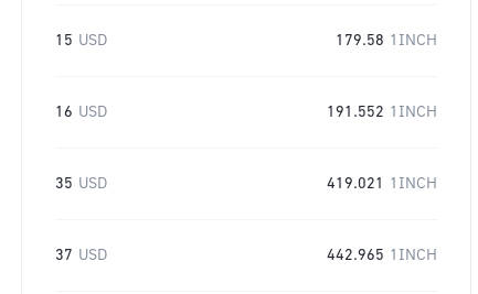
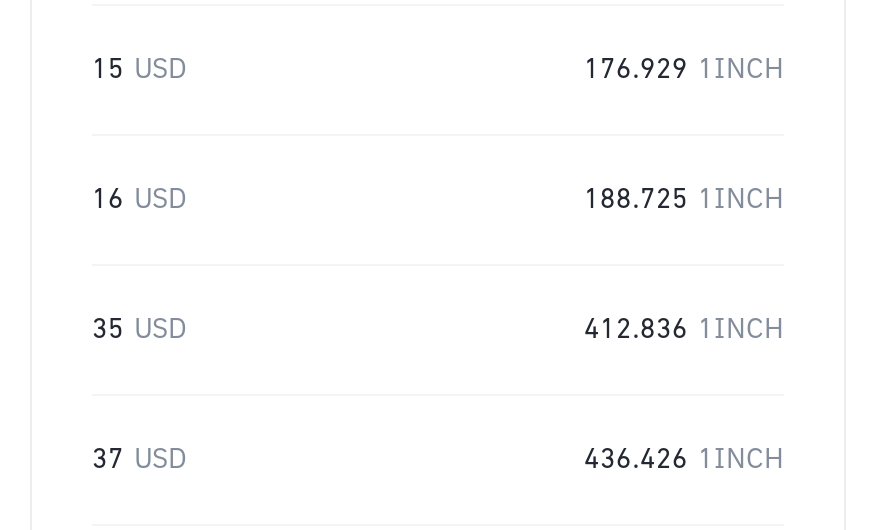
- 179.58 1INCH
+ 176.929 1INCH

- 191.552 1INCH
+ 188.725 1INCH

- 419.021 1INCH
+ 412.836 1INCH

- 442.965 1INCH
+ 436.426 1INCH
